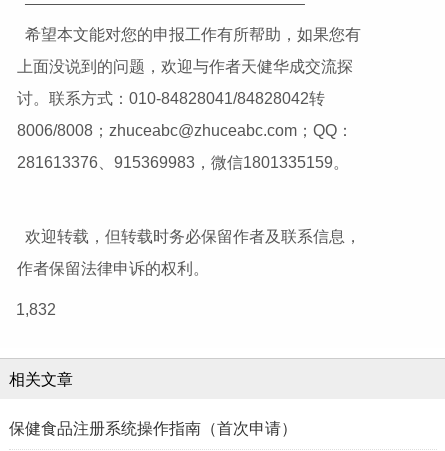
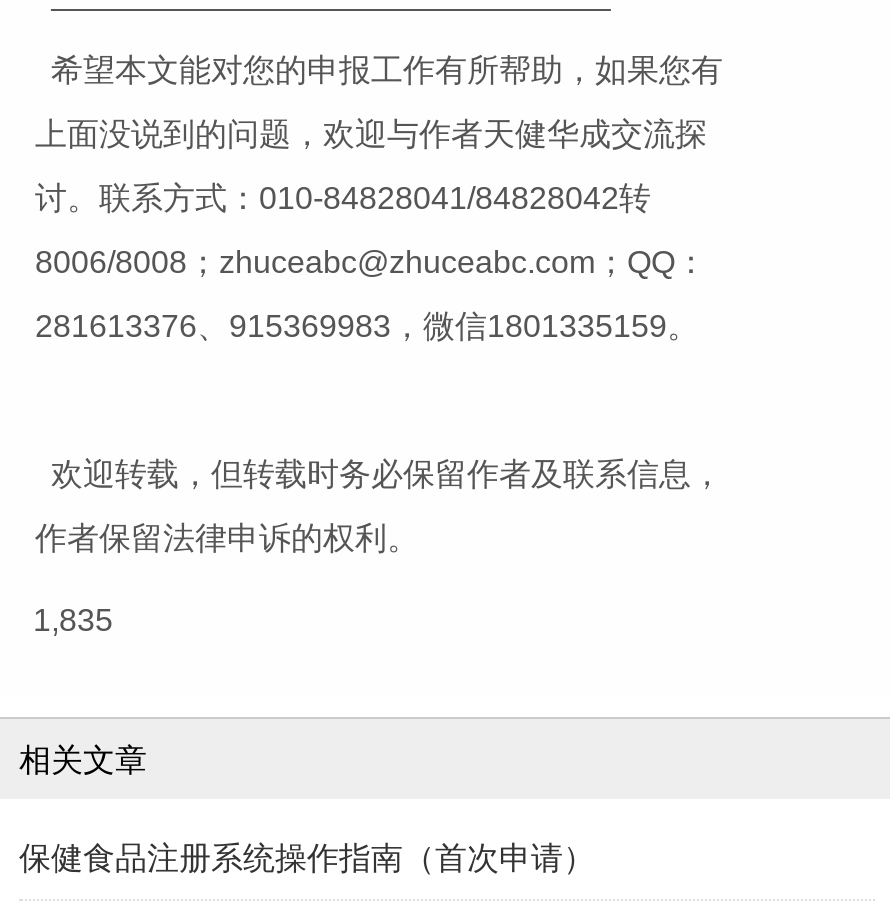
- 1,832
+ 1,835
